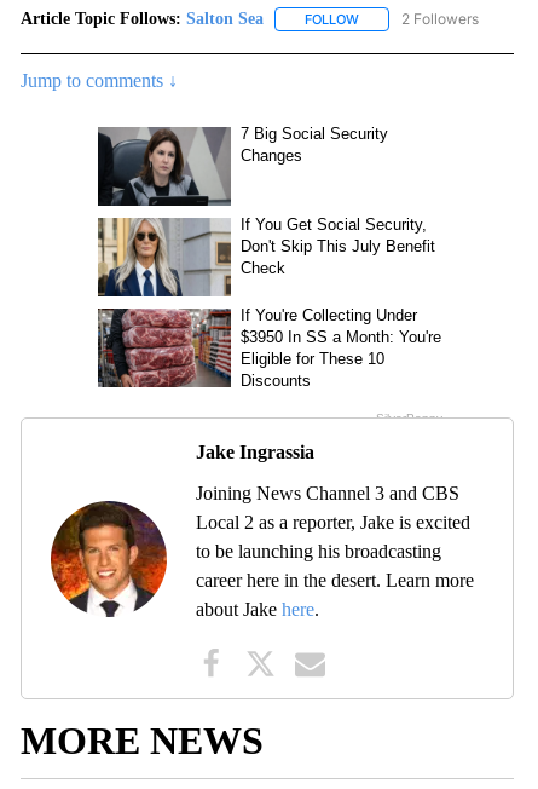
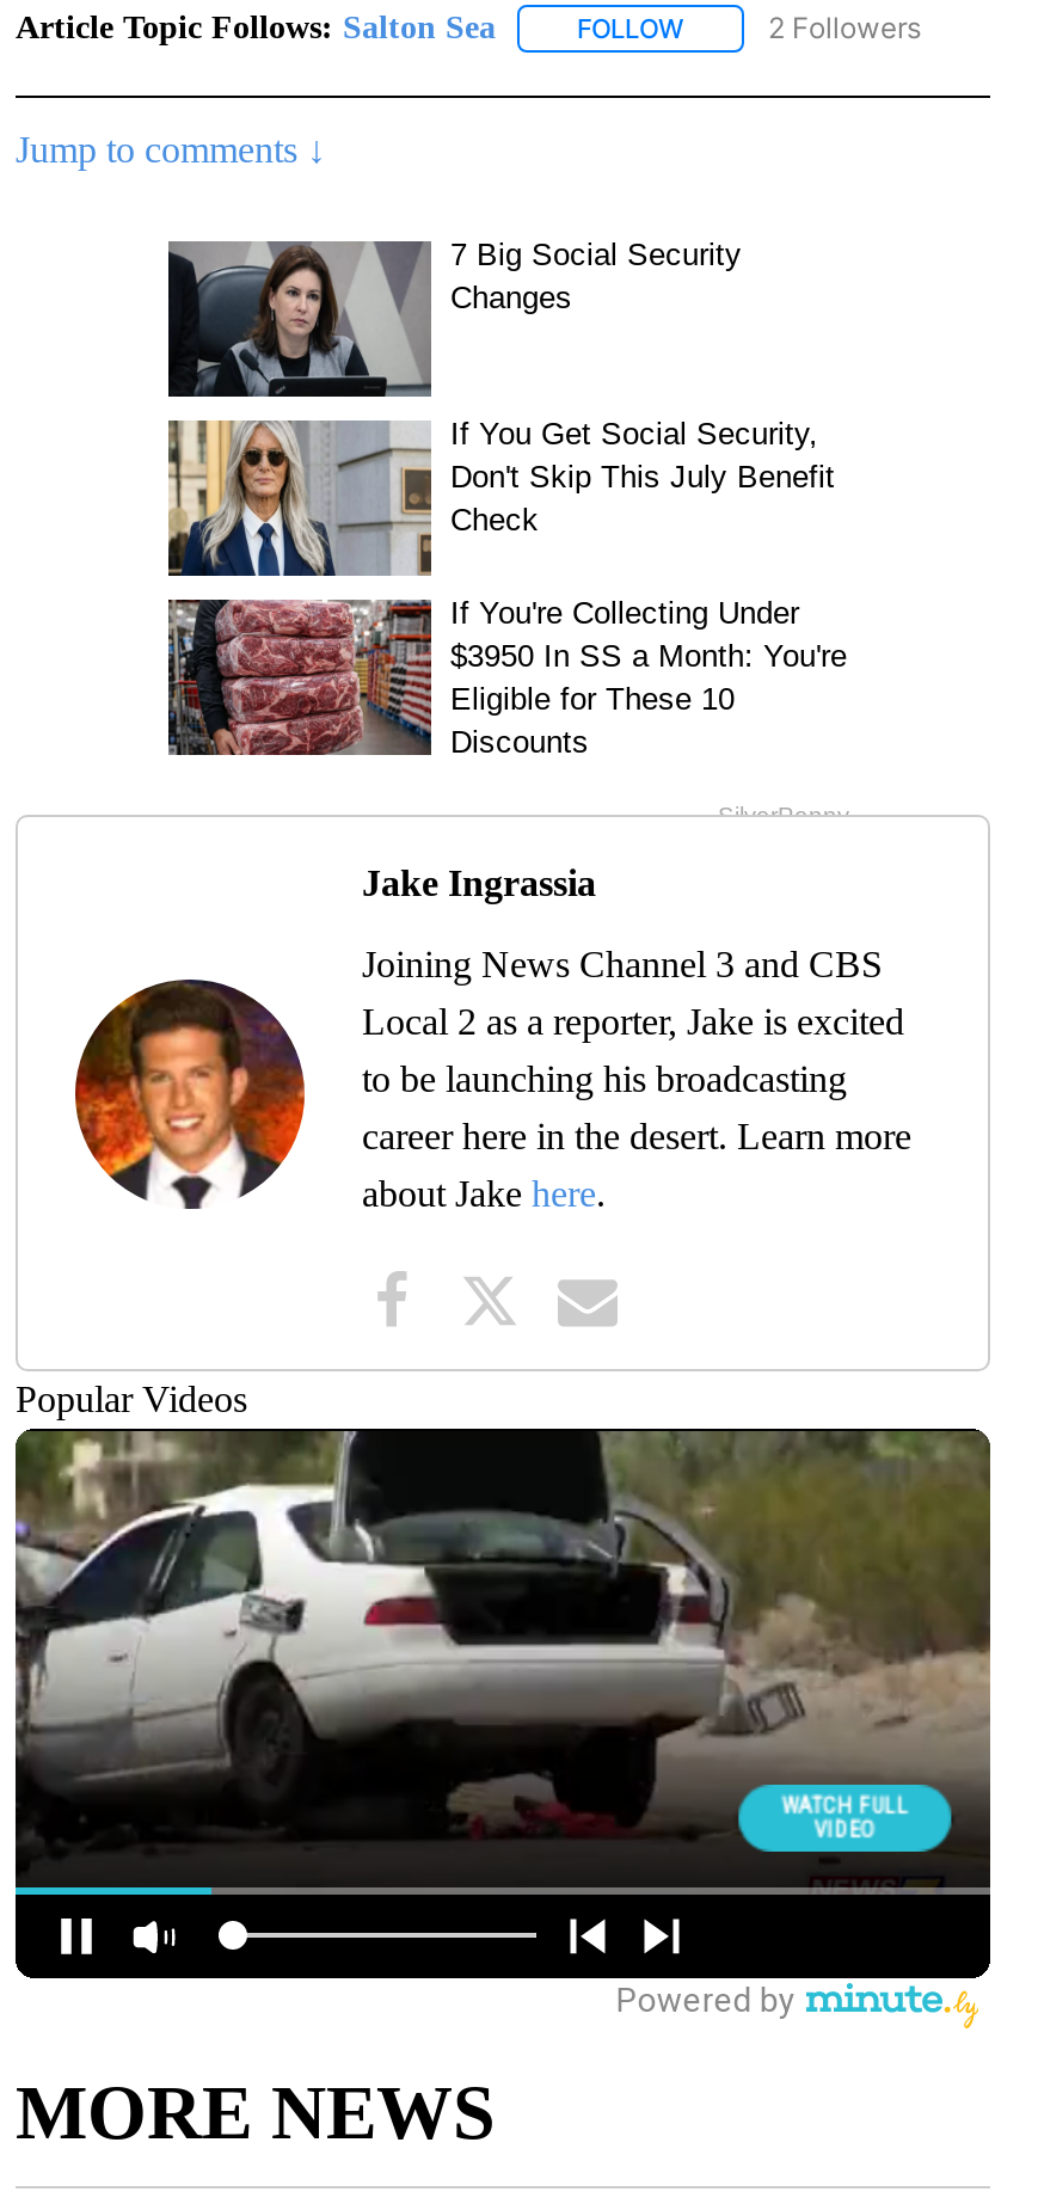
+ [image]

+ Popular Videos
